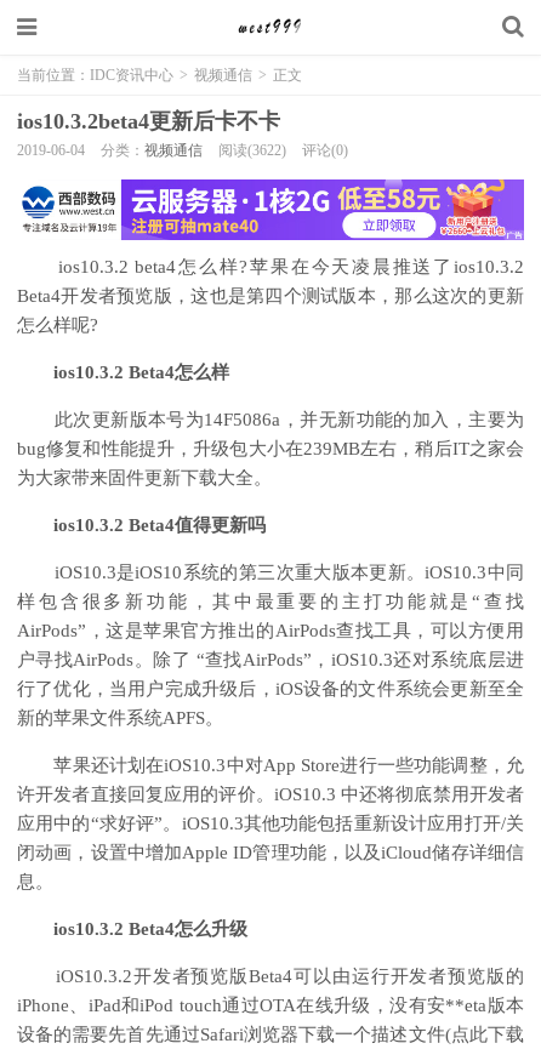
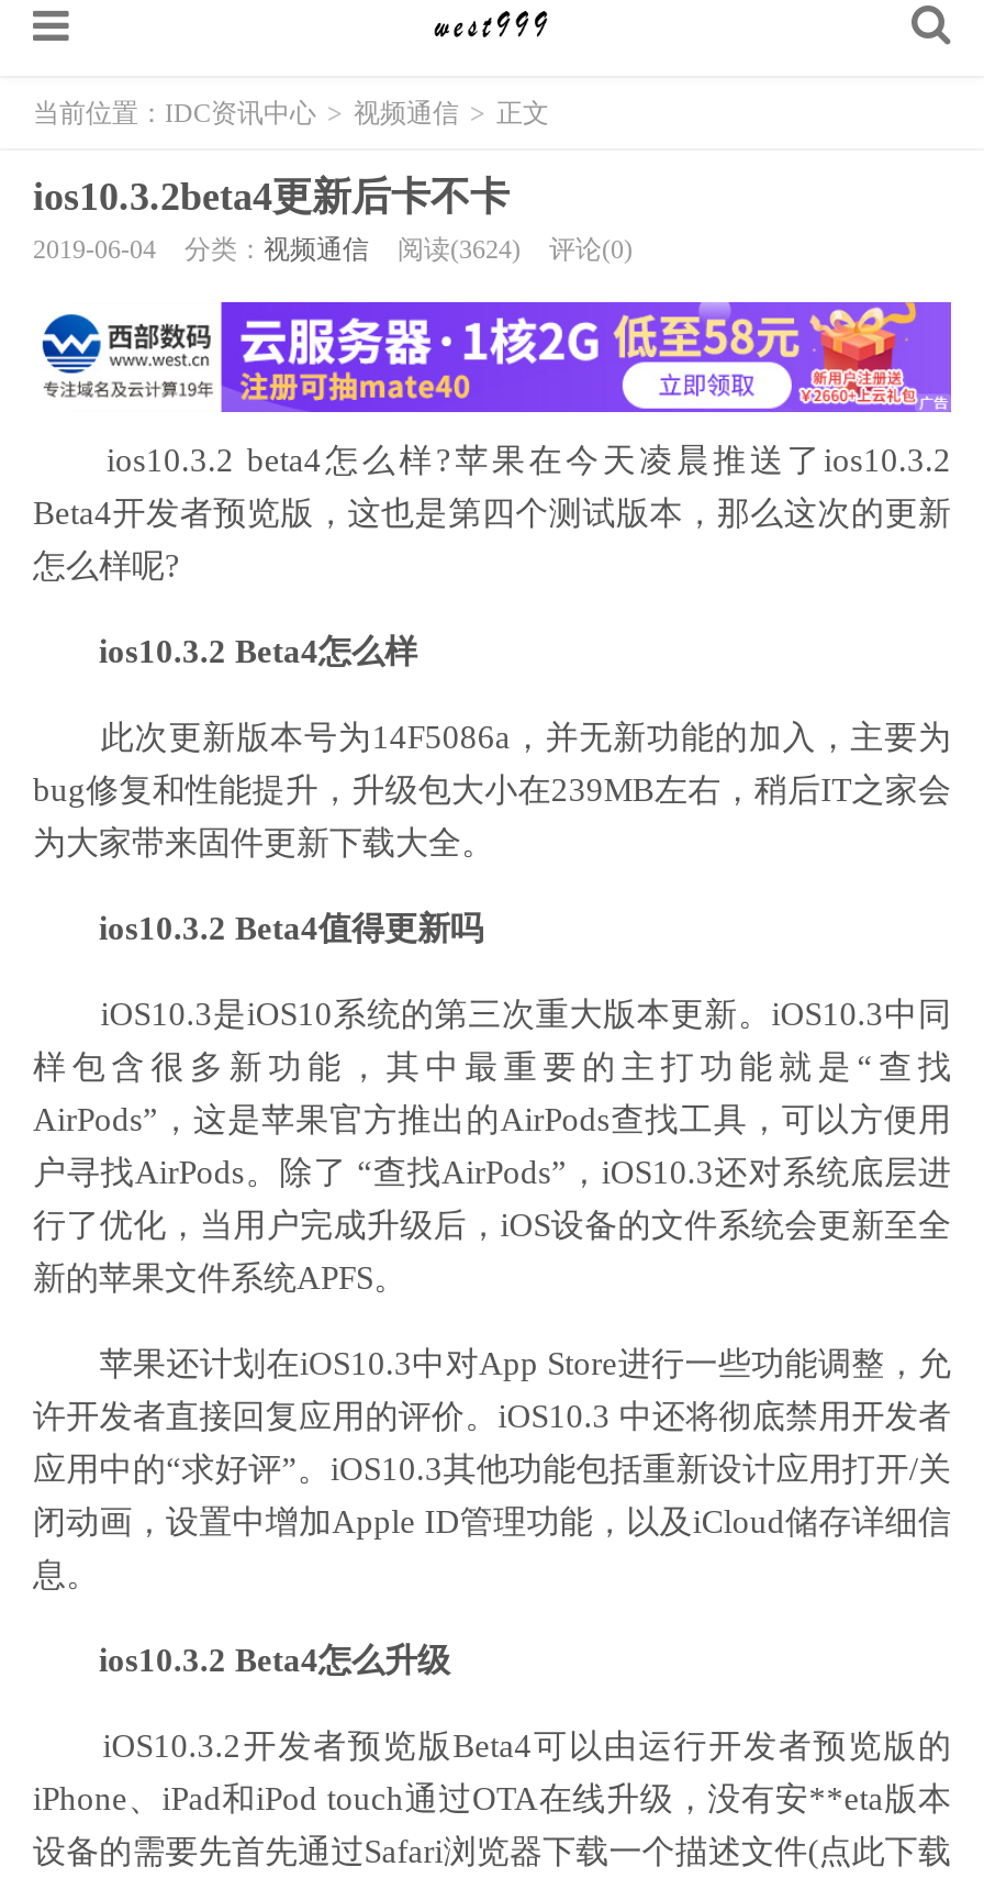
- 2019-06-04 分类：视频通信 阅读(3622) 评论(0)
+ 2019-06-04 分类：视频通信 阅读(3624) 评论(0)
